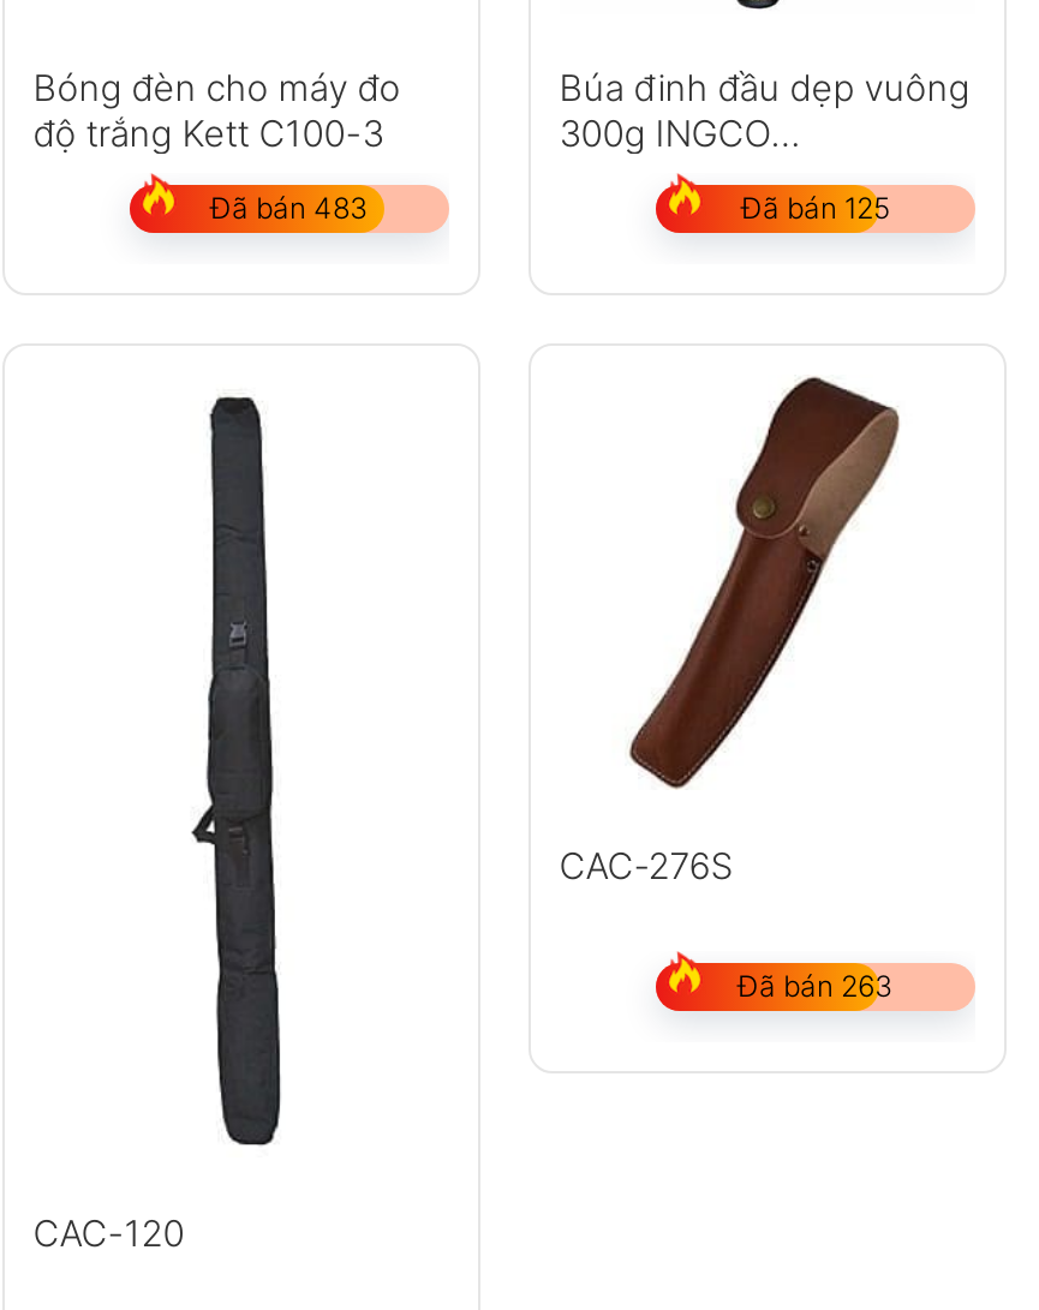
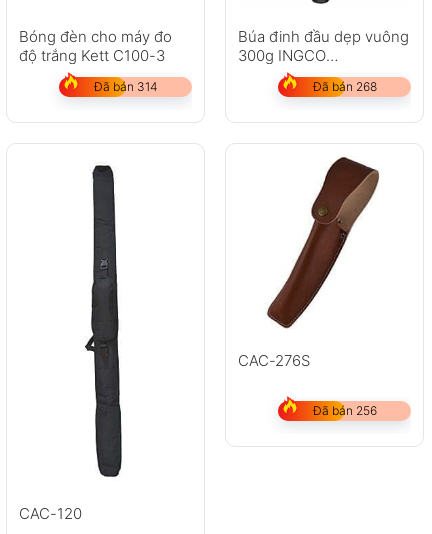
- Đã bán 483
+ Đã bán 314

- Đã bán 125
+ Đã bán 268

- Đã bán 263
+ Đã bán 256
